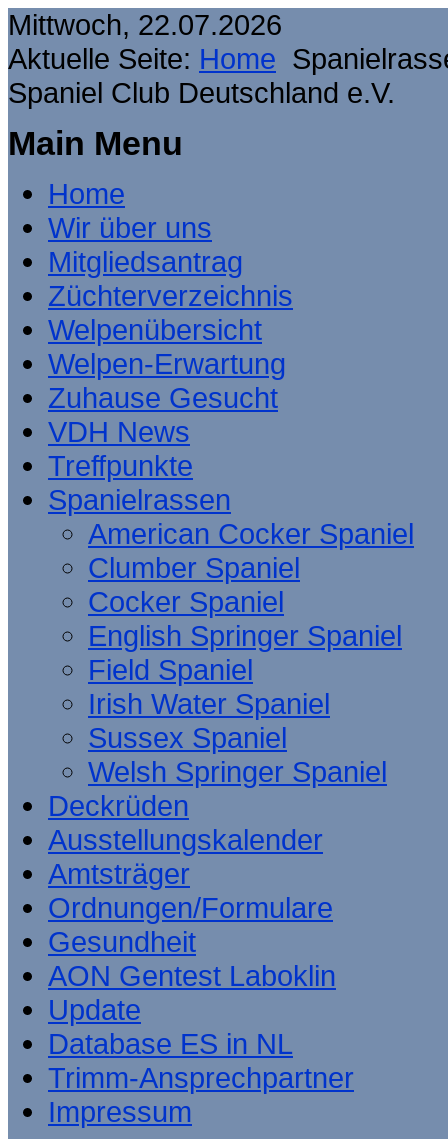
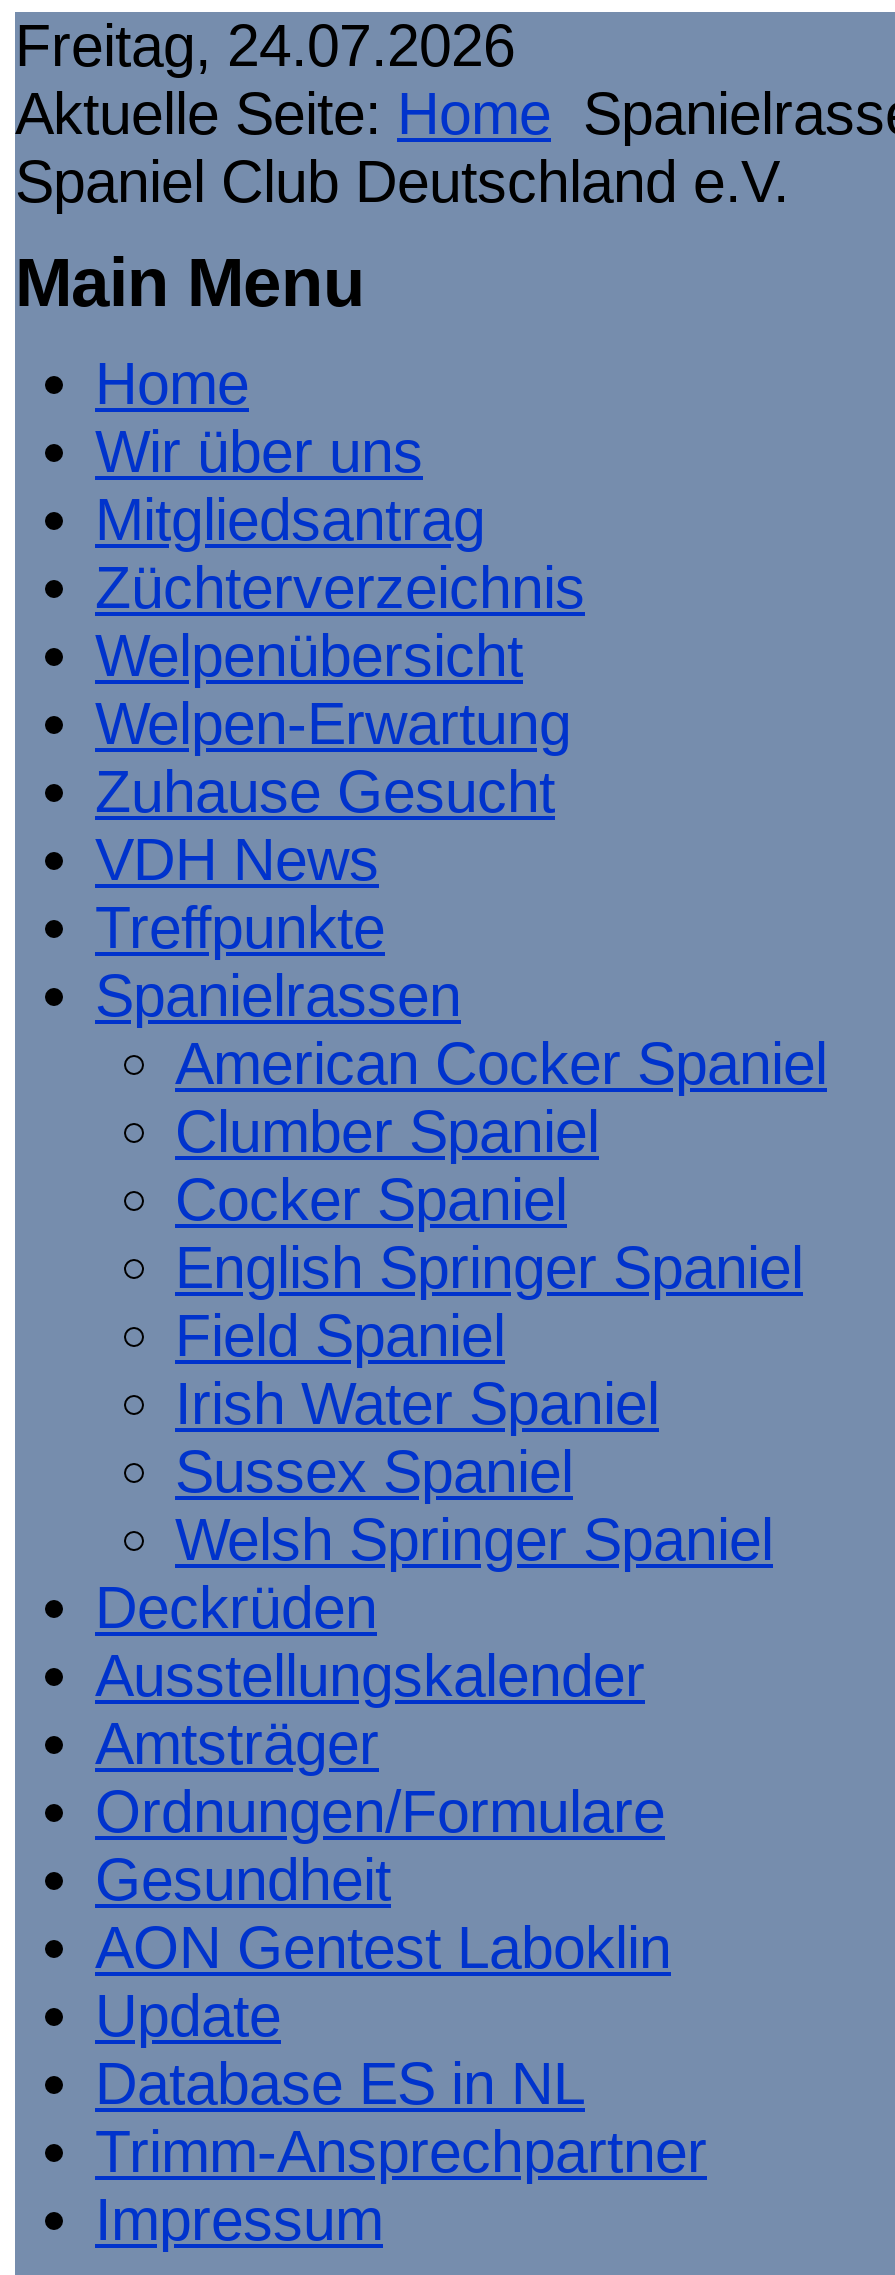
- Mittwoch, 22.07.2026
+ Freitag, 24.07.2026
